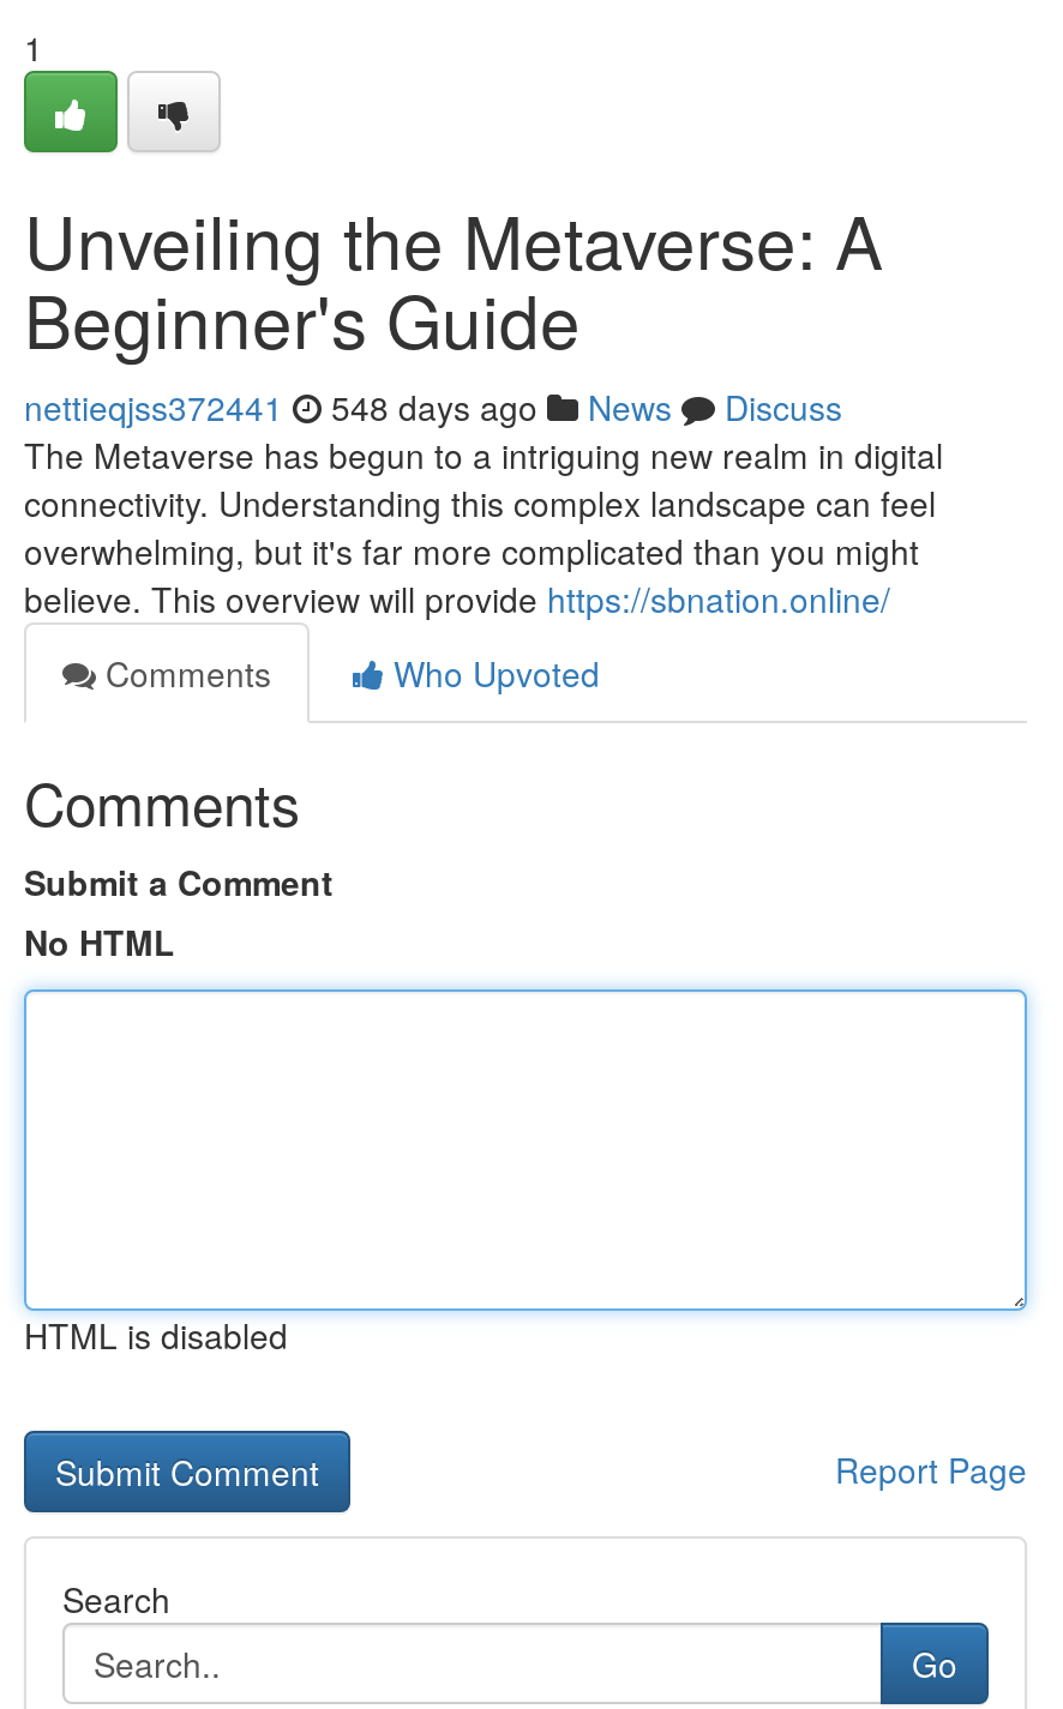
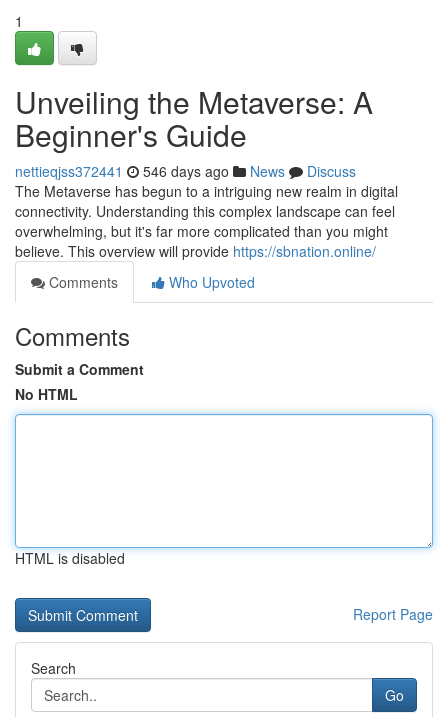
- nettieqjss372441 548 days ago News Discuss
+ nettieqjss372441 546 days ago News Discuss
